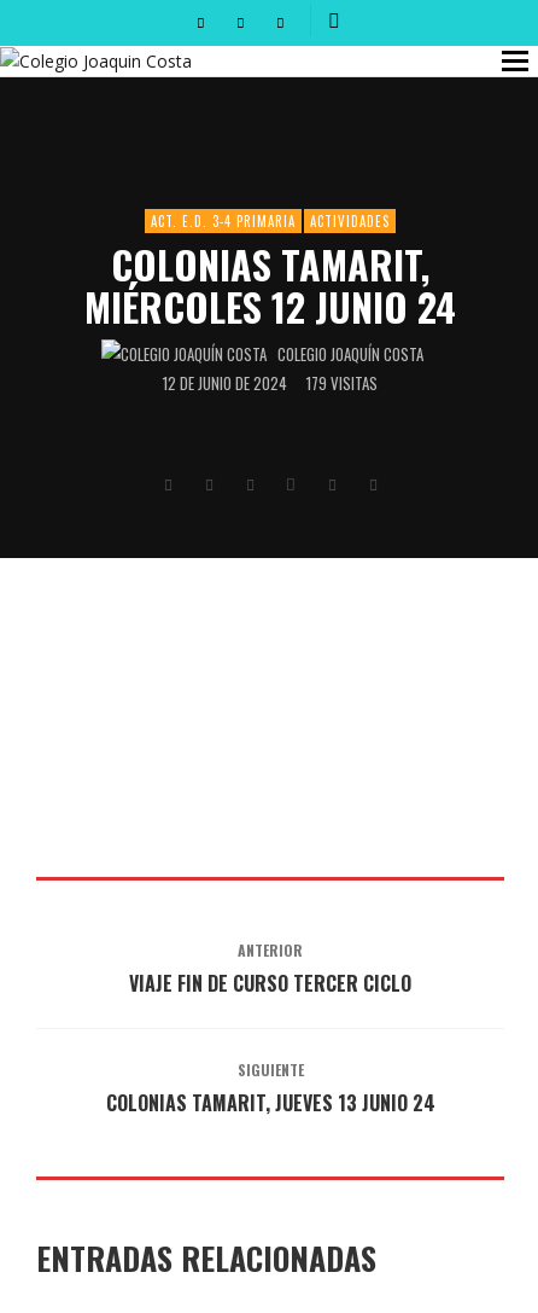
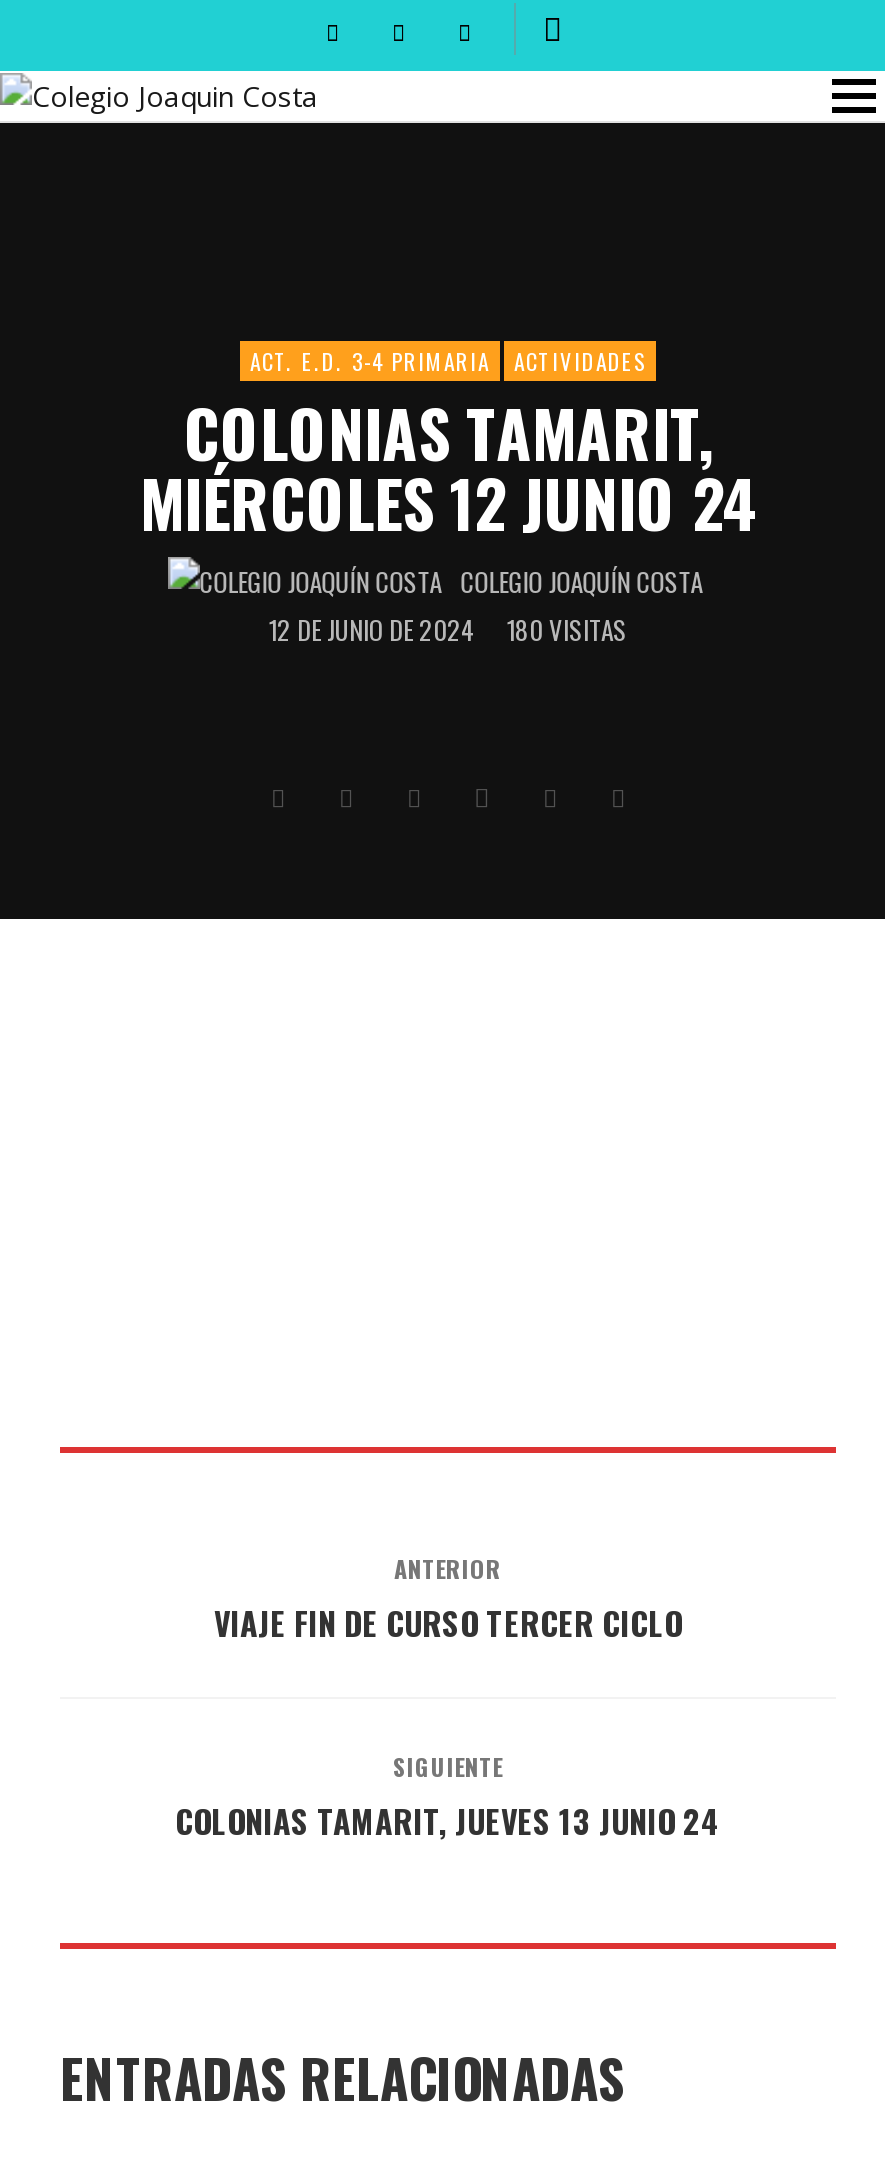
- 12 DE JUNIO DE 2024 179 VISITAS
+ 12 DE JUNIO DE 2024 180 VISITAS
